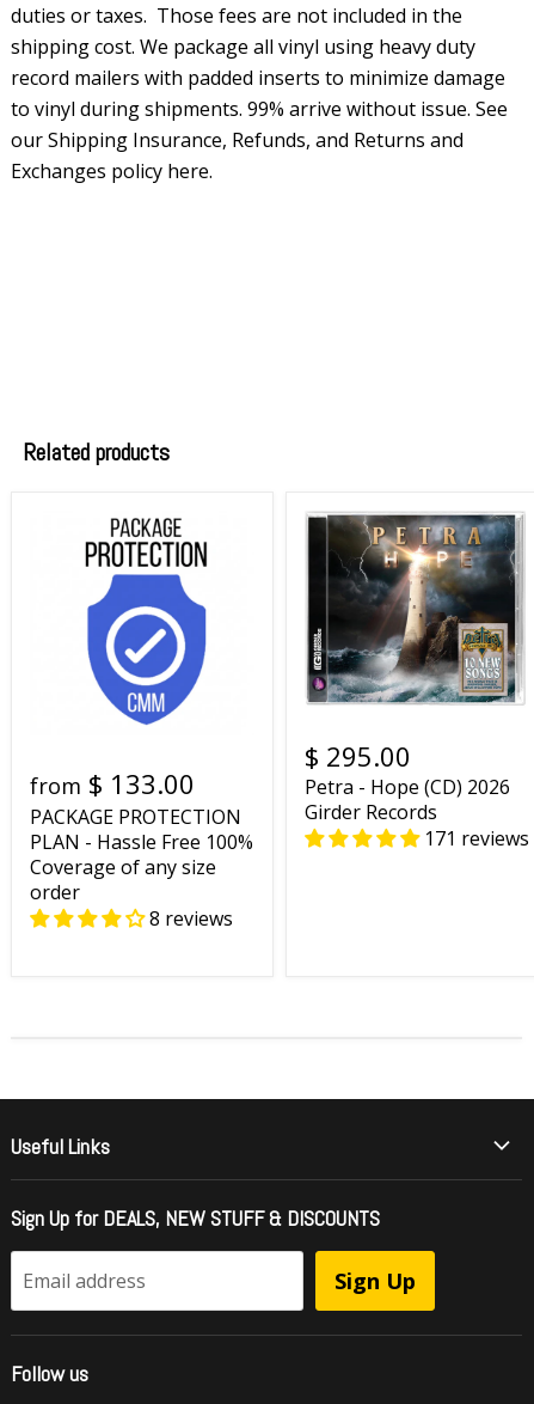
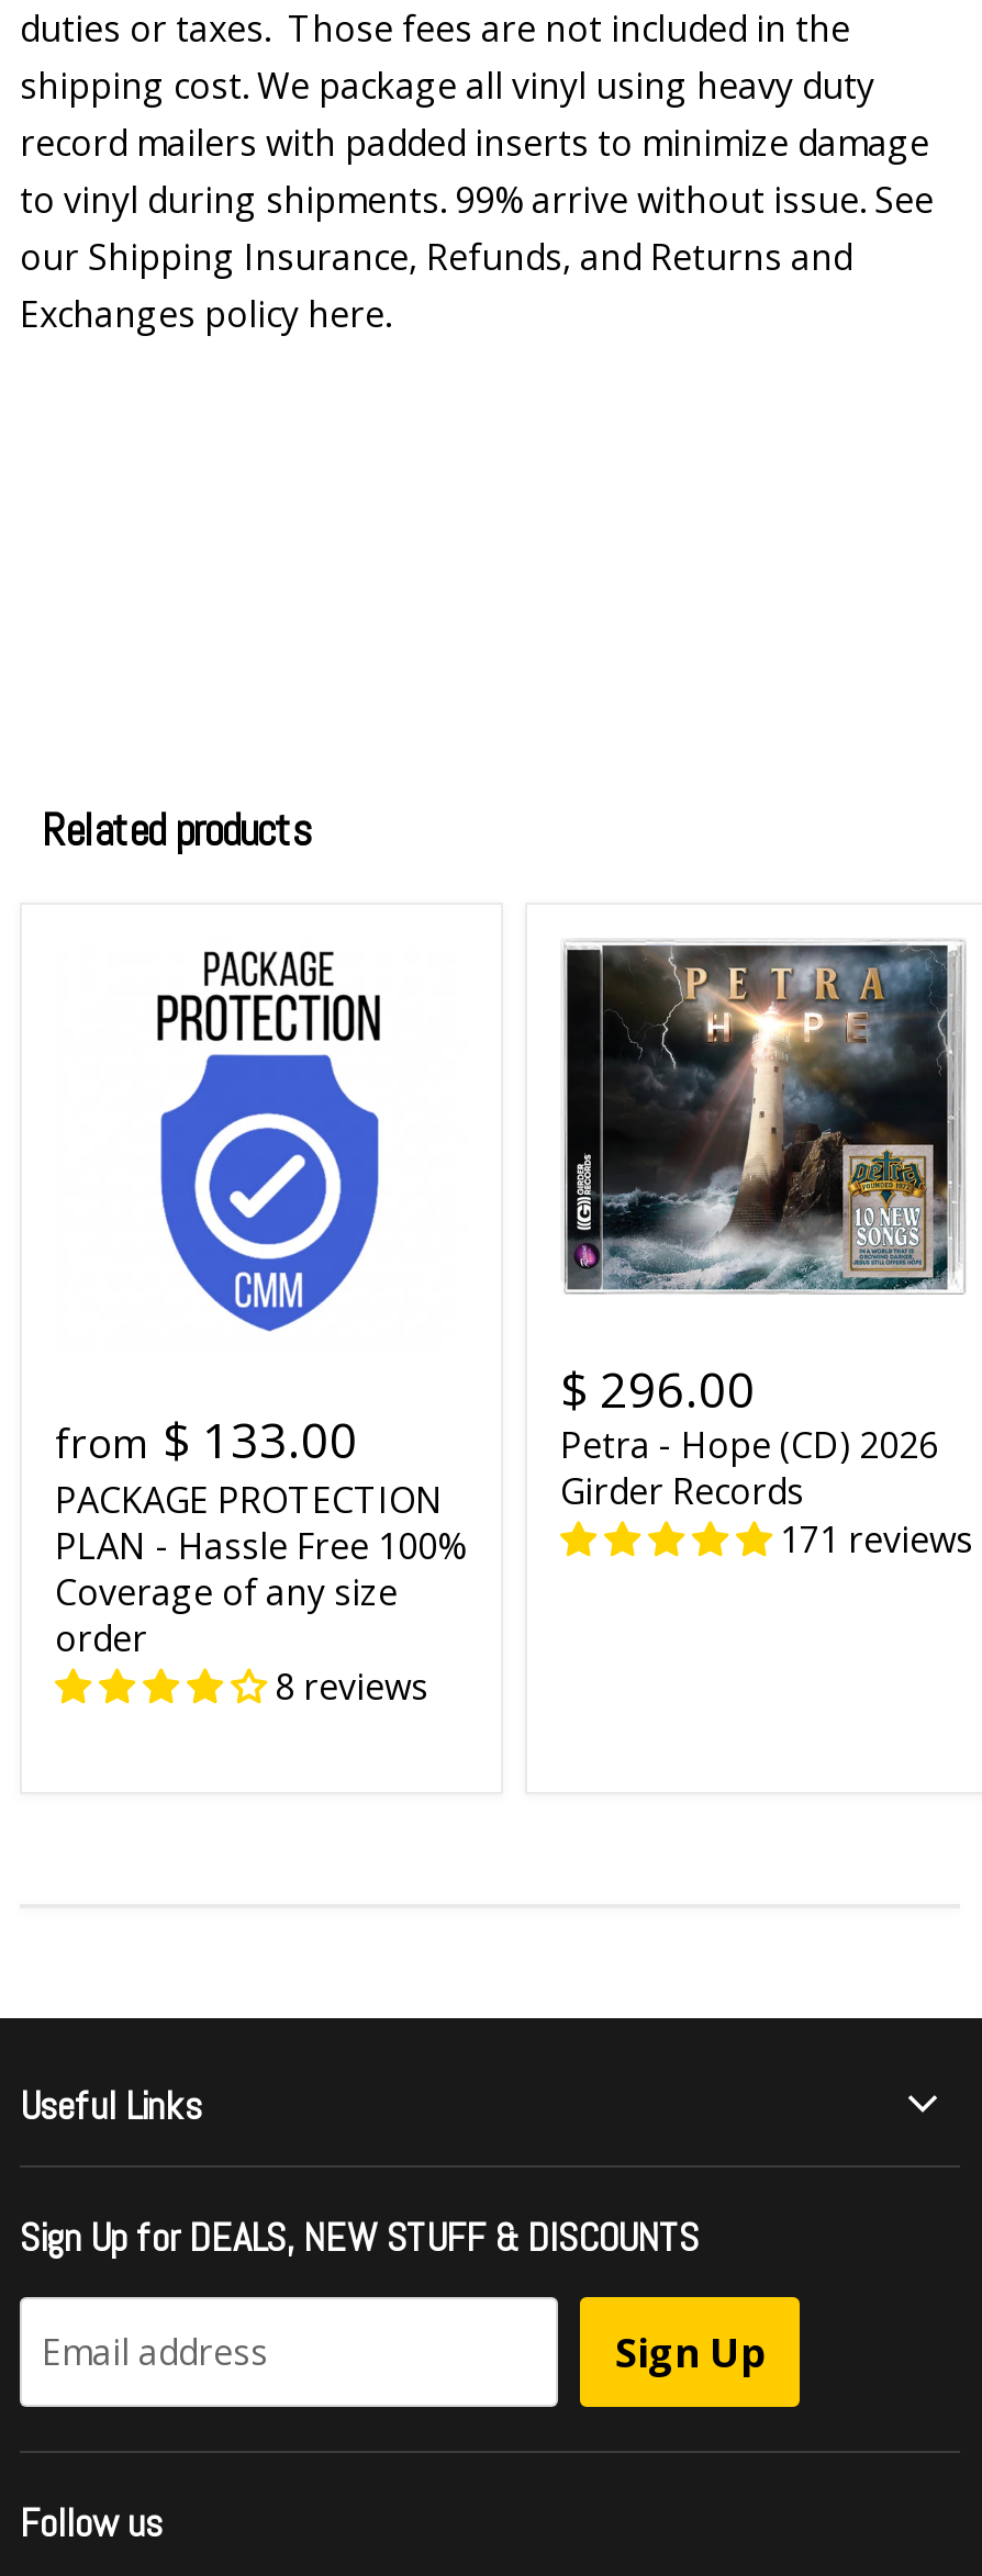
- $ 295.00
+ $ 296.00
